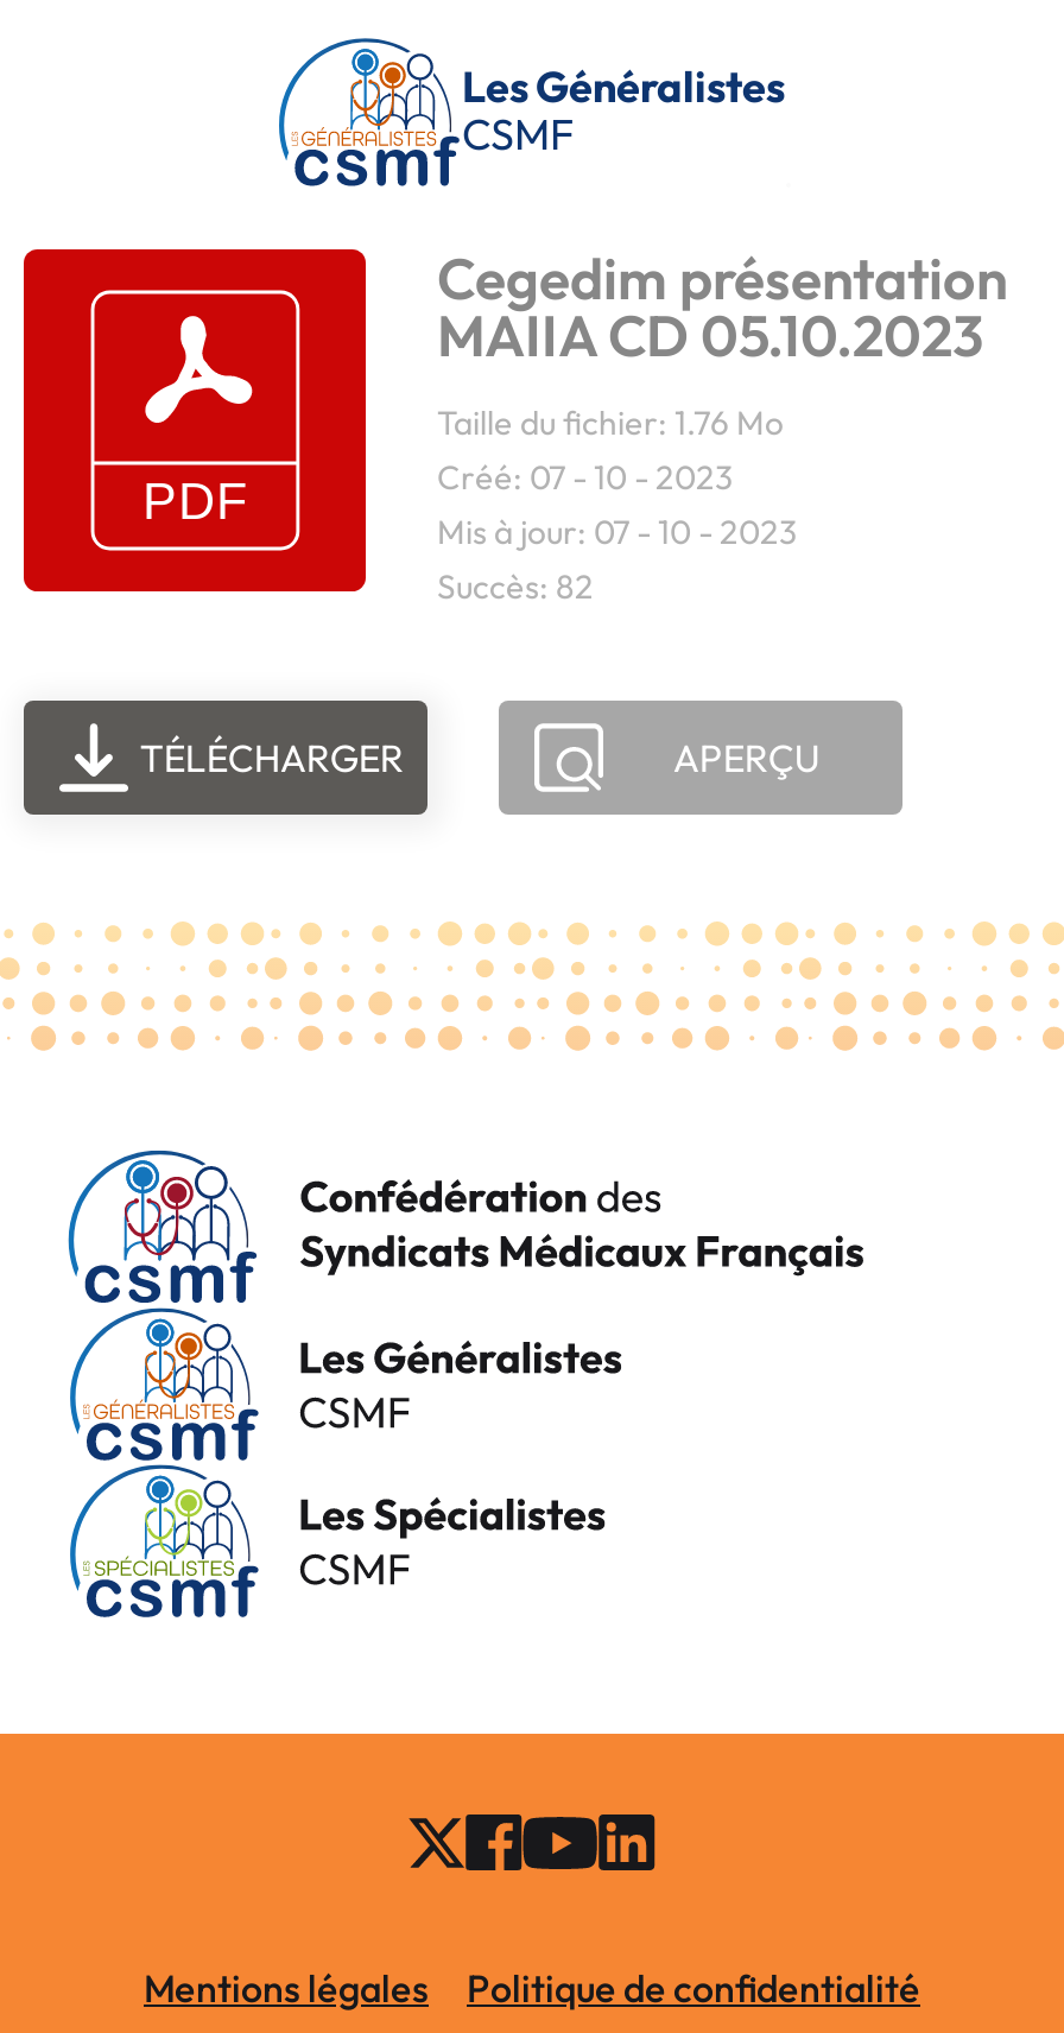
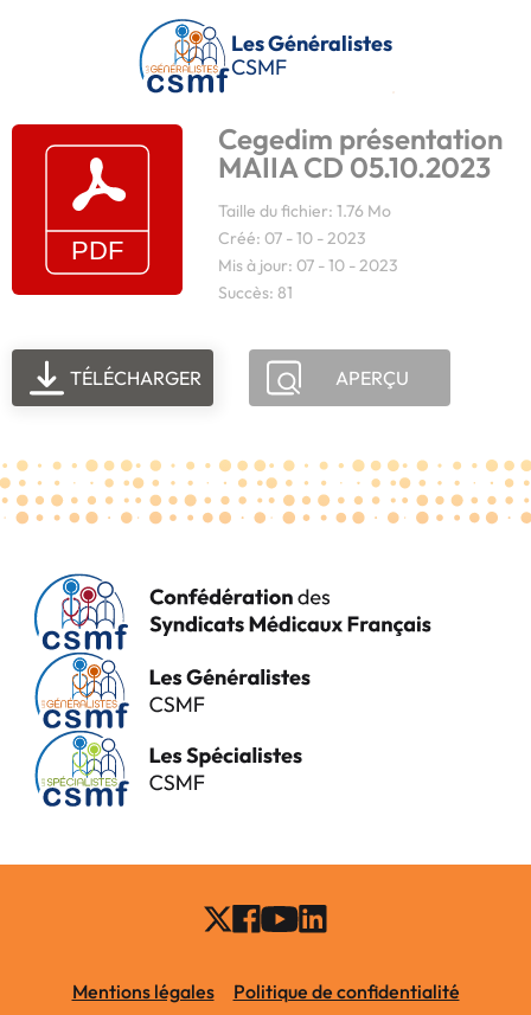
- Succès: 82
+ Succès: 81
